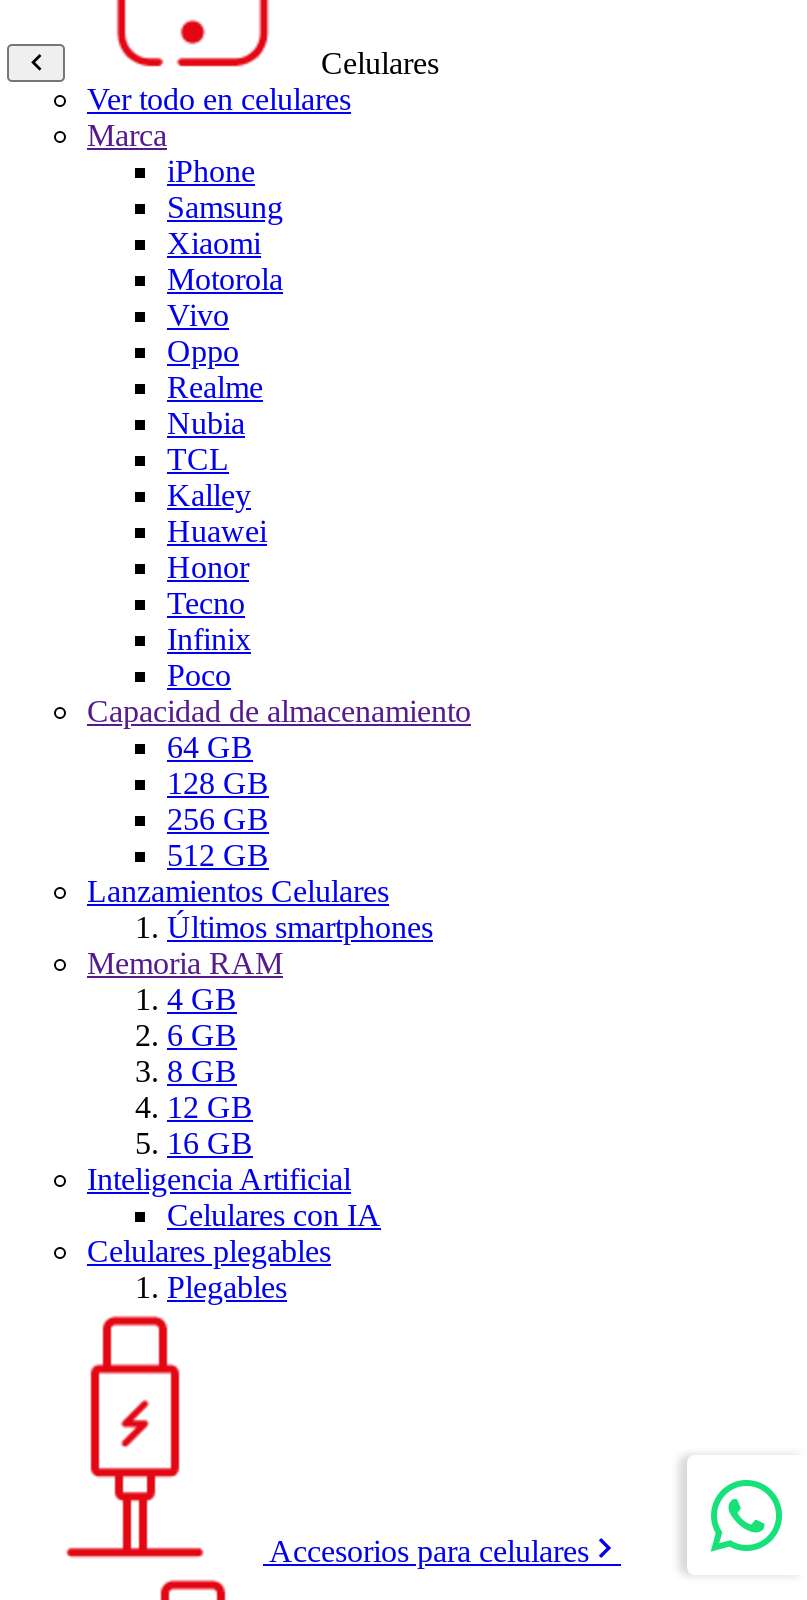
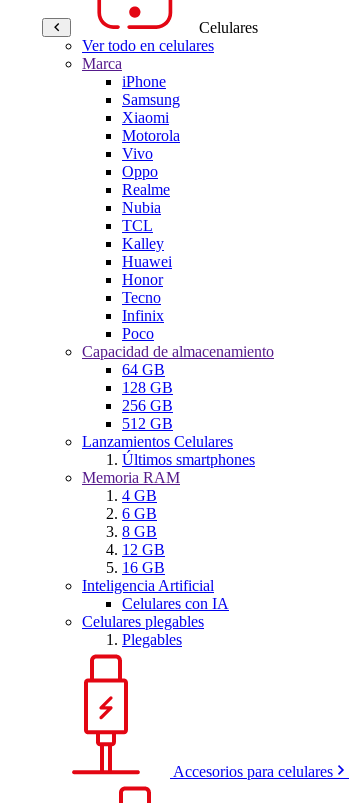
- [image]
